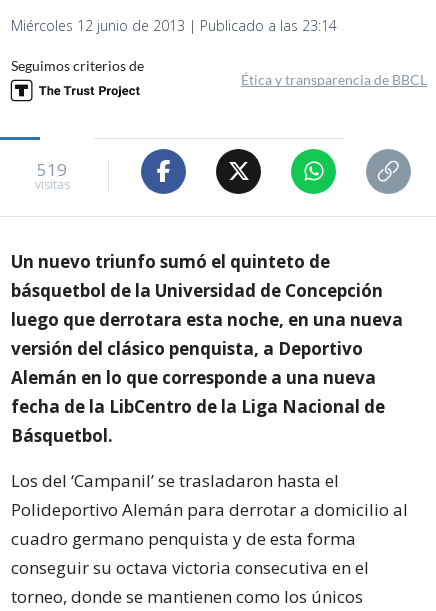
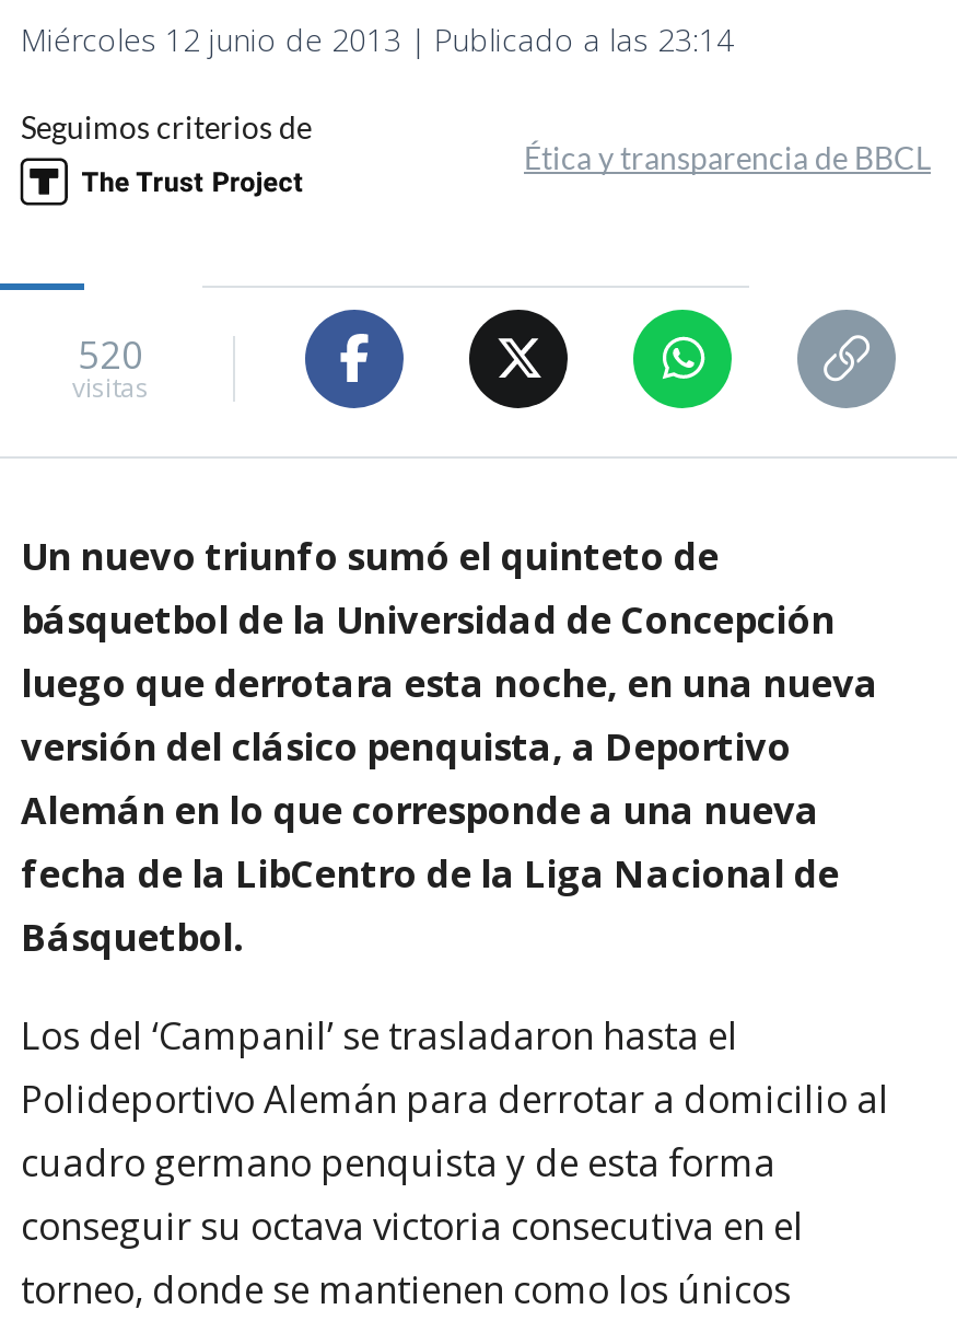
- 519
+ 520
